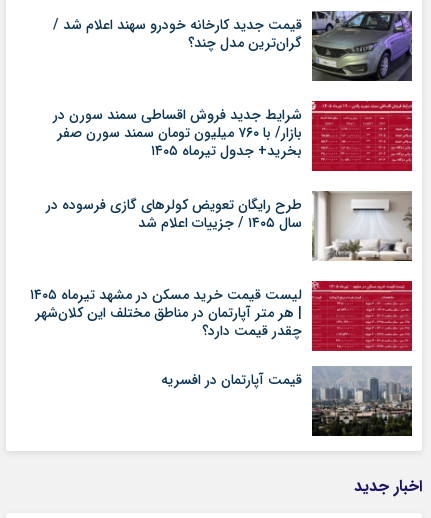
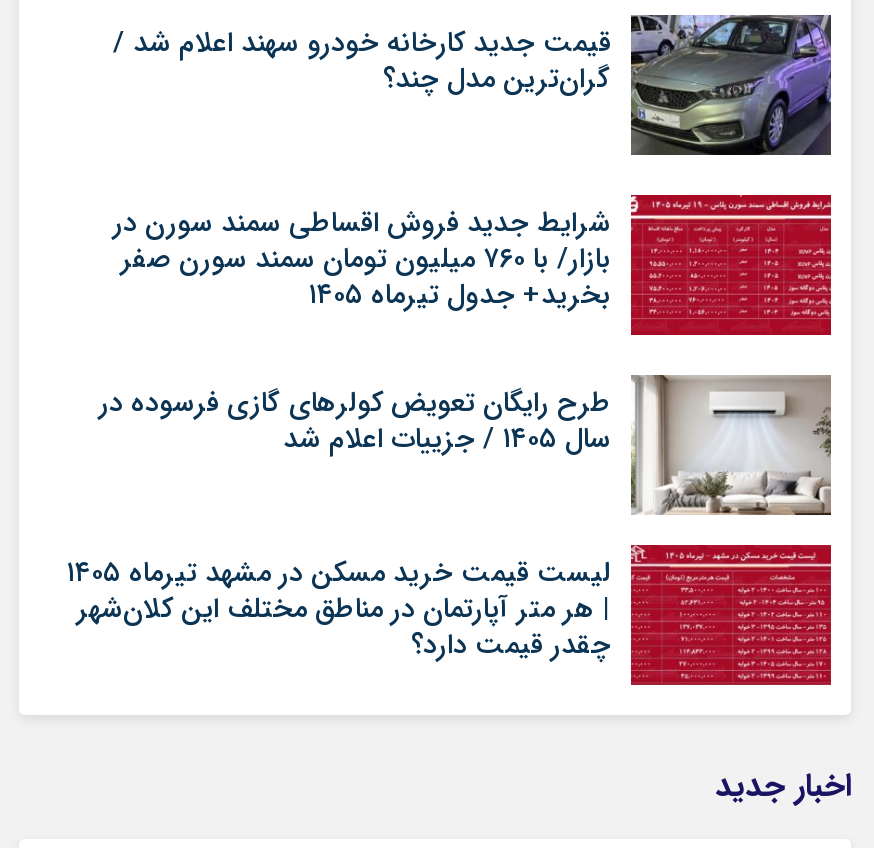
- [image]
- قیمت آپارتمان در افسریه
